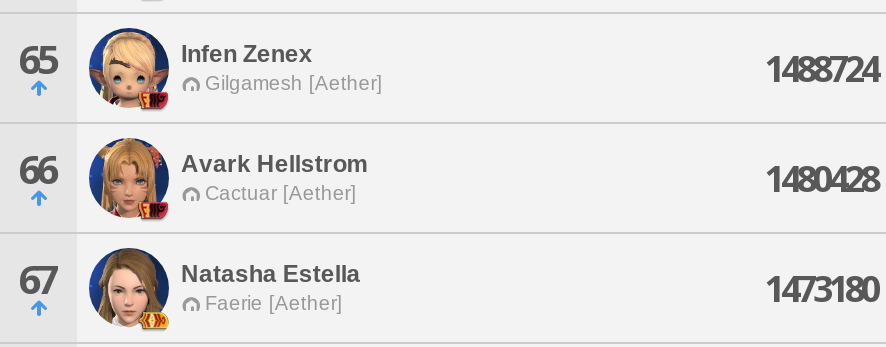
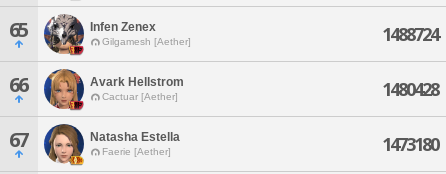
- [image]
+ [image]
